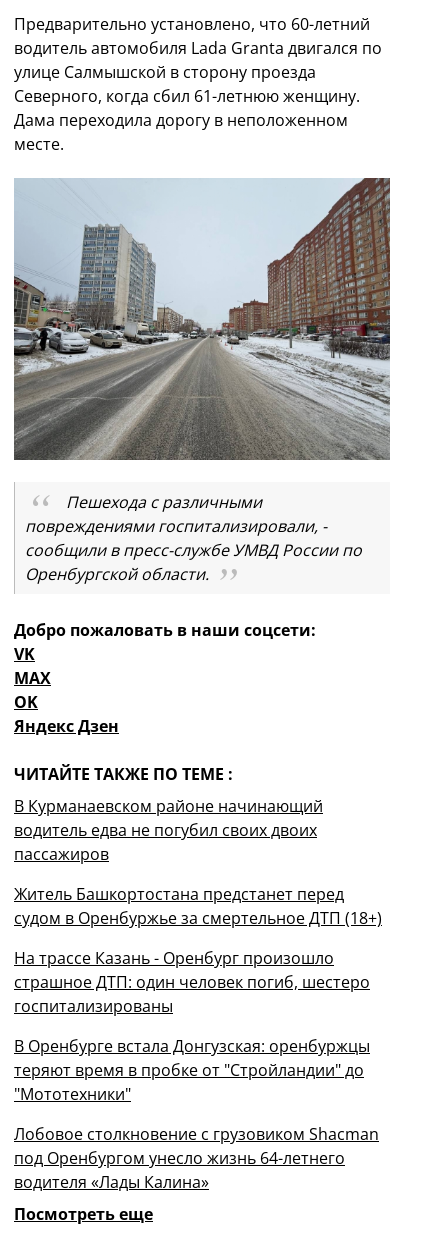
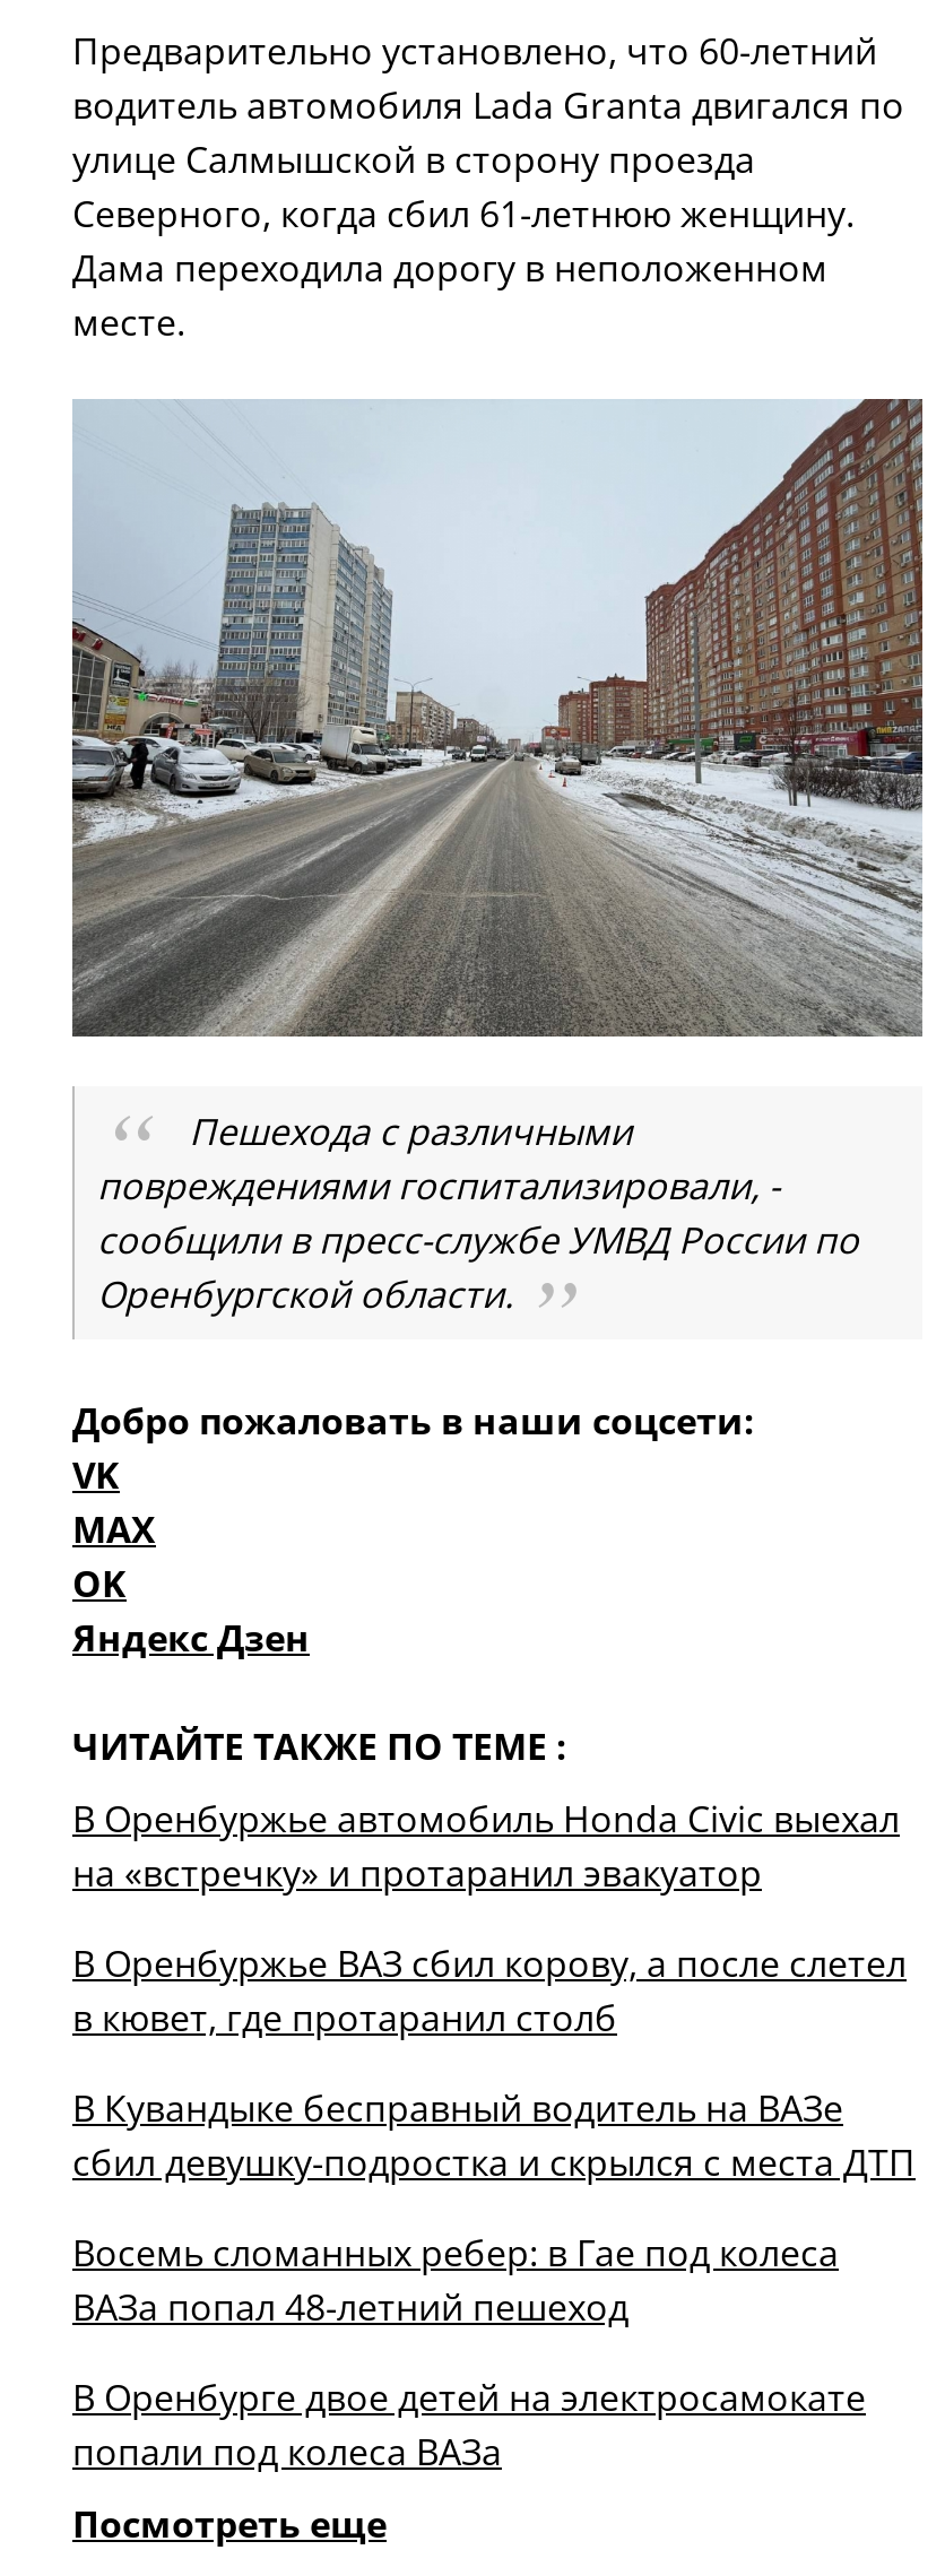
- В Курманаевском районе начинающий
- водитель едва не погубил своих двоих
- пассажиров
+ В Оренбуржье автомобиль Honda Civic выехал
+ на «встречку» и протаранил эвакуатор

- Житель Башкортостана предстанет перед
- судом в Оренбуржье за смертельное ДТП (18+)
+ В Оренбуржье ВАЗ сбил корову, а после слетел
+ в кювет, где протаранил столб

- На трассе Казань - Оренбург произошло
- страшное ДТП: один человек погиб, шестеро
- госпитализированы
+ В Кувандыке бесправный водитель на ВАЗе
+ сбил девушку-подростка и скрылся с места ДТП

- В Оренбурге встала Донгузская: оренбуржцы
- теряют время в пробке от "Стройландии" до
- "Мототехники"
+ Восемь сломанных ребер: в Гае под колеса
+ ВАЗа попал 48-летний пешеход

- Лобовое столкновение с грузовиком Shacman
- под Оренбургом унесло жизнь 64-летнего
- водителя «Лады Калина»
+ В Оренбурге двое детей на электросамокате
+ попали под колеса ВАЗа
